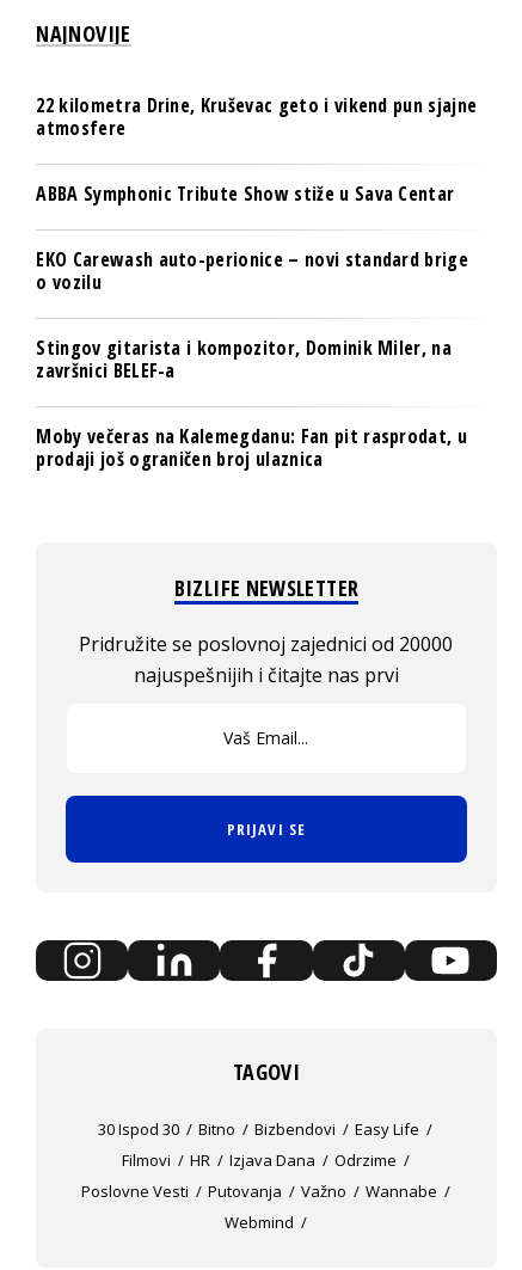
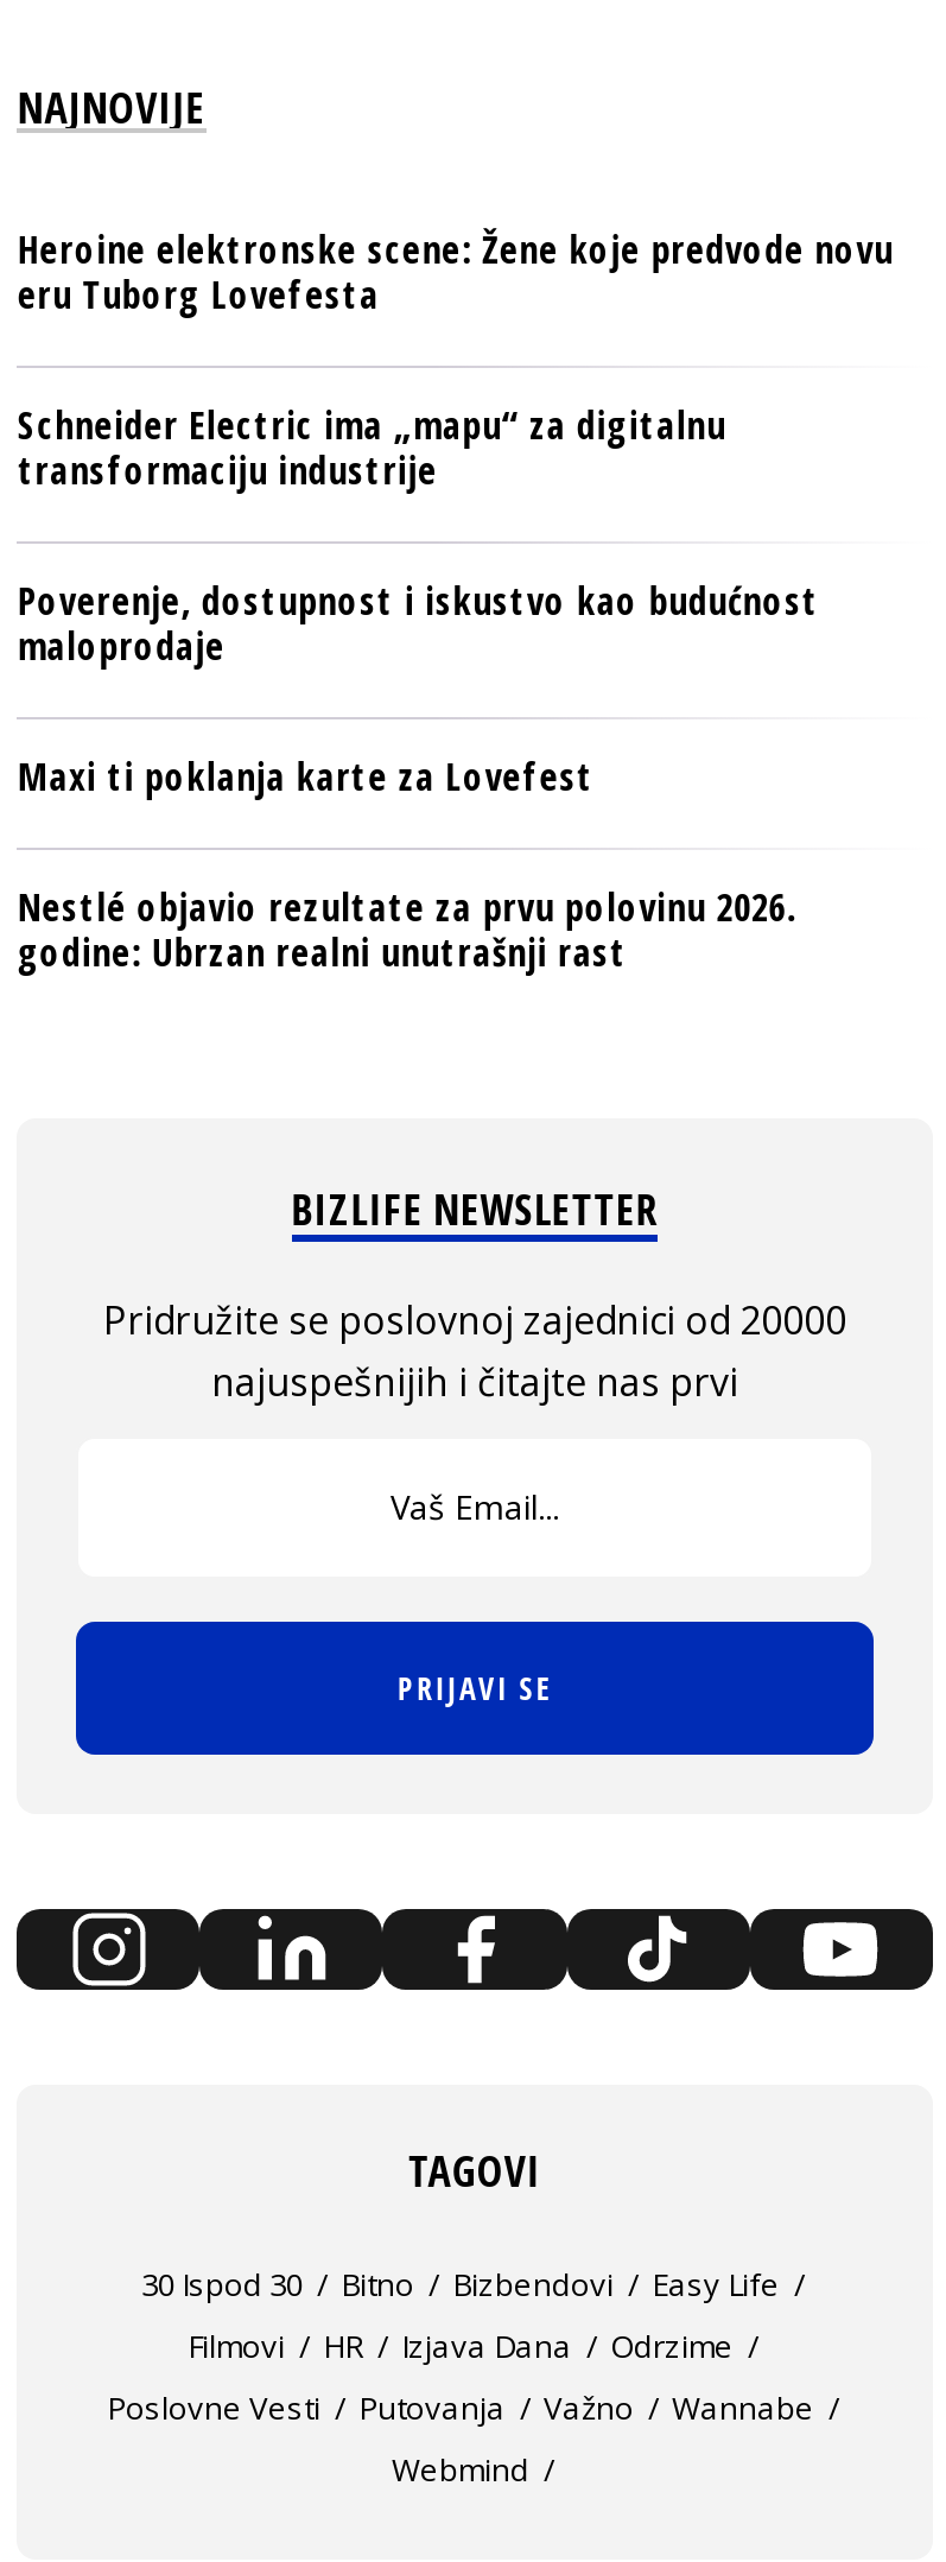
- 22 kilometra Drine, Kruševac geto i vikend pun sjajne
- atmosfere
+ Heroine elektronske scene: Žene koje predvode novu
+ eru Tuborg Lovefesta

- ABBA Symphonic Tribute Show stiže u Sava Centar
+ Schneider Electric ima „mapu“ za digitalnu
+ transformaciju industrije

- EKO Carewash auto-perionice – novi standard brige
- o vozilu
+ Poverenje, dostupnost i iskustvo kao budućnost
+ maloprodaje

- Stingov gitarista i kompozitor, Dominik Miler, na
- završnici BELEF-a
+ Maxi ti poklanja karte za Lovefest

- Moby večeras na Kalemegdanu: Fan pit rasprodat, u
- prodaji još ograničen broj ulaznica
+ Nestlé objavio rezultate za prvu polovinu 2026.
+ godine: Ubrzan realni unutrašnji rast
